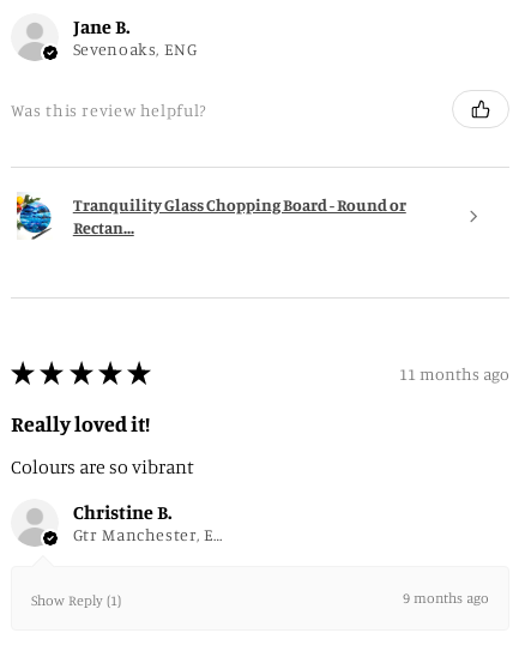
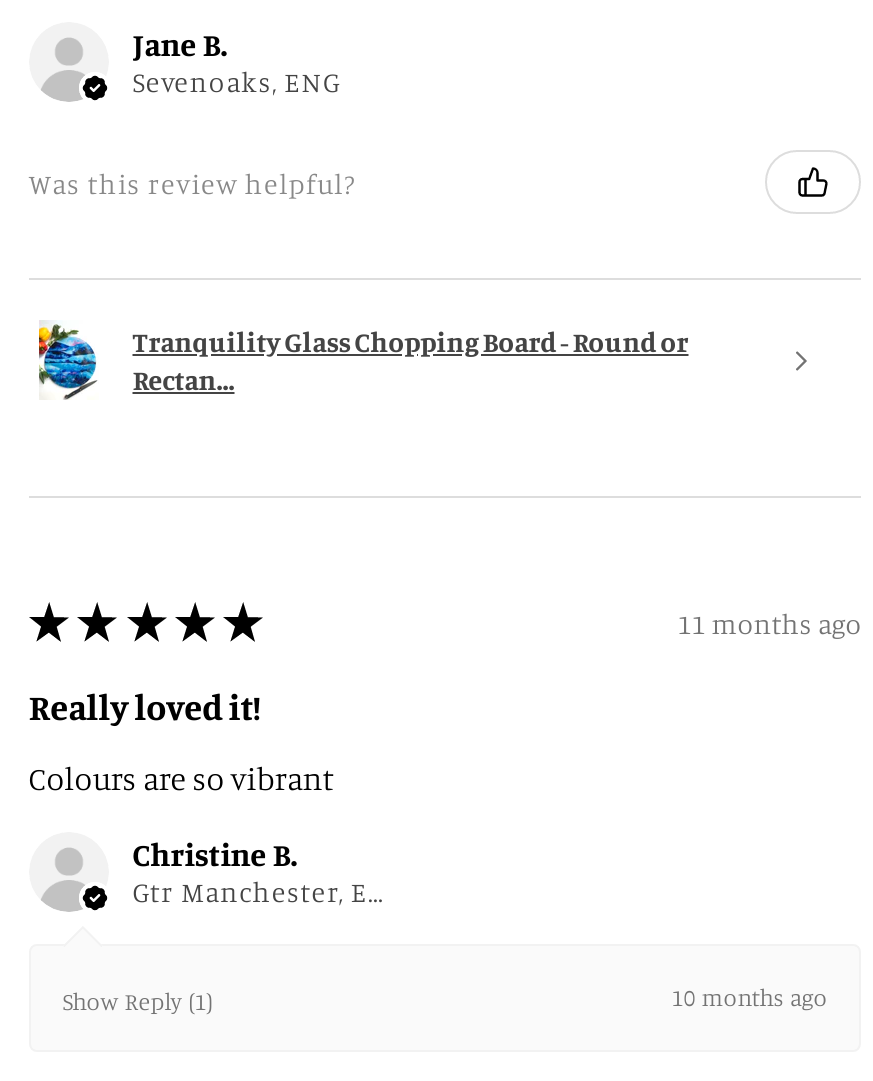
- 9 months ago
+ 10 months ago
